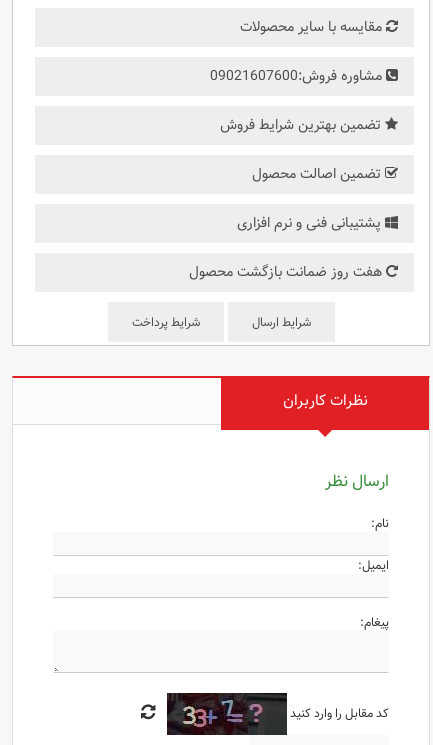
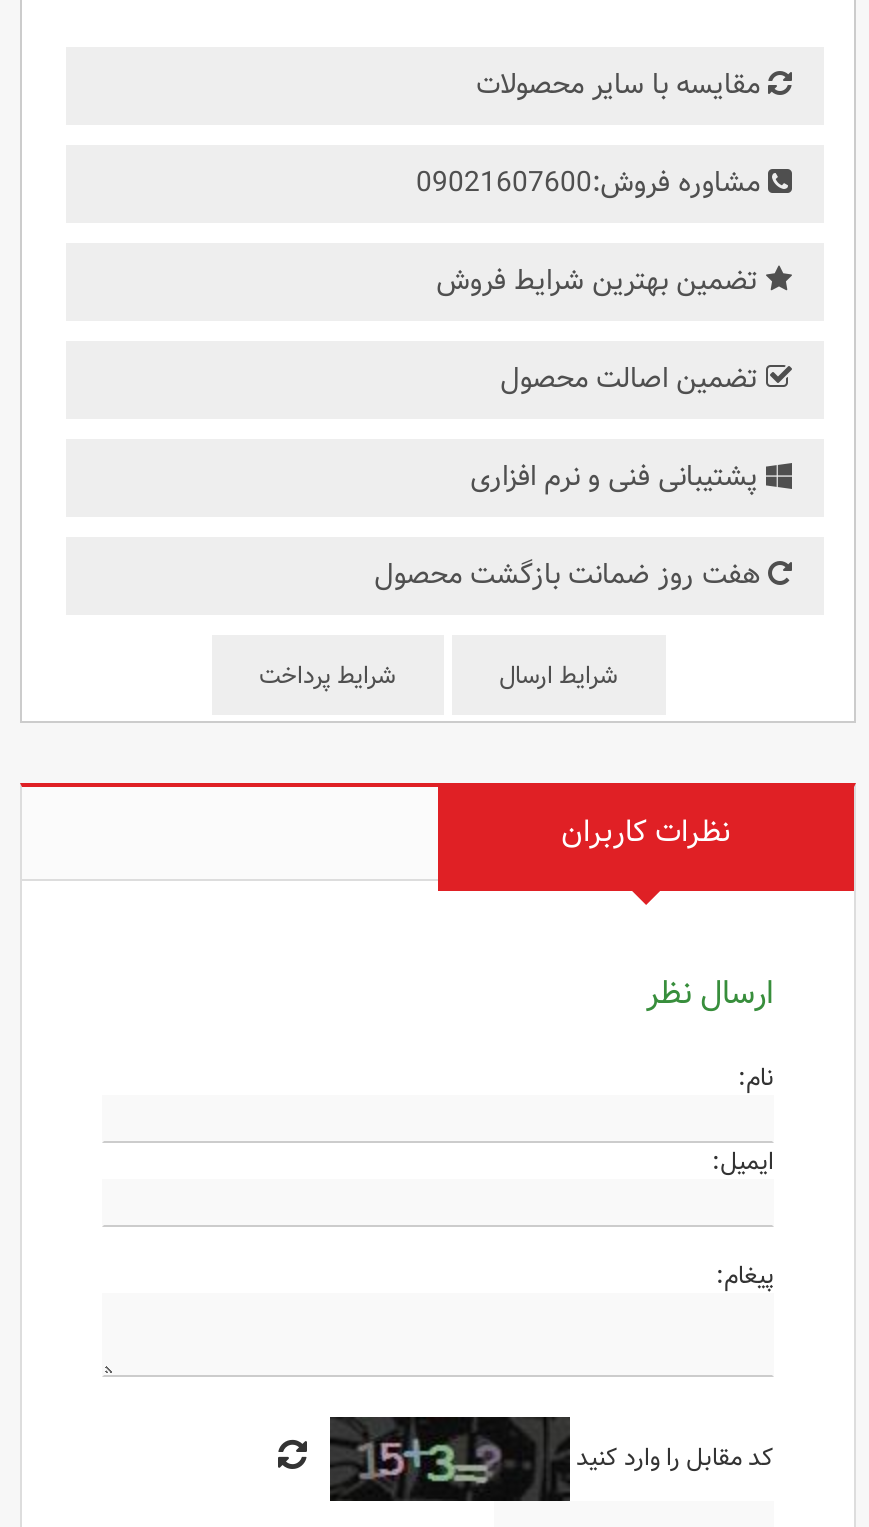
- [image]
+ [image]
